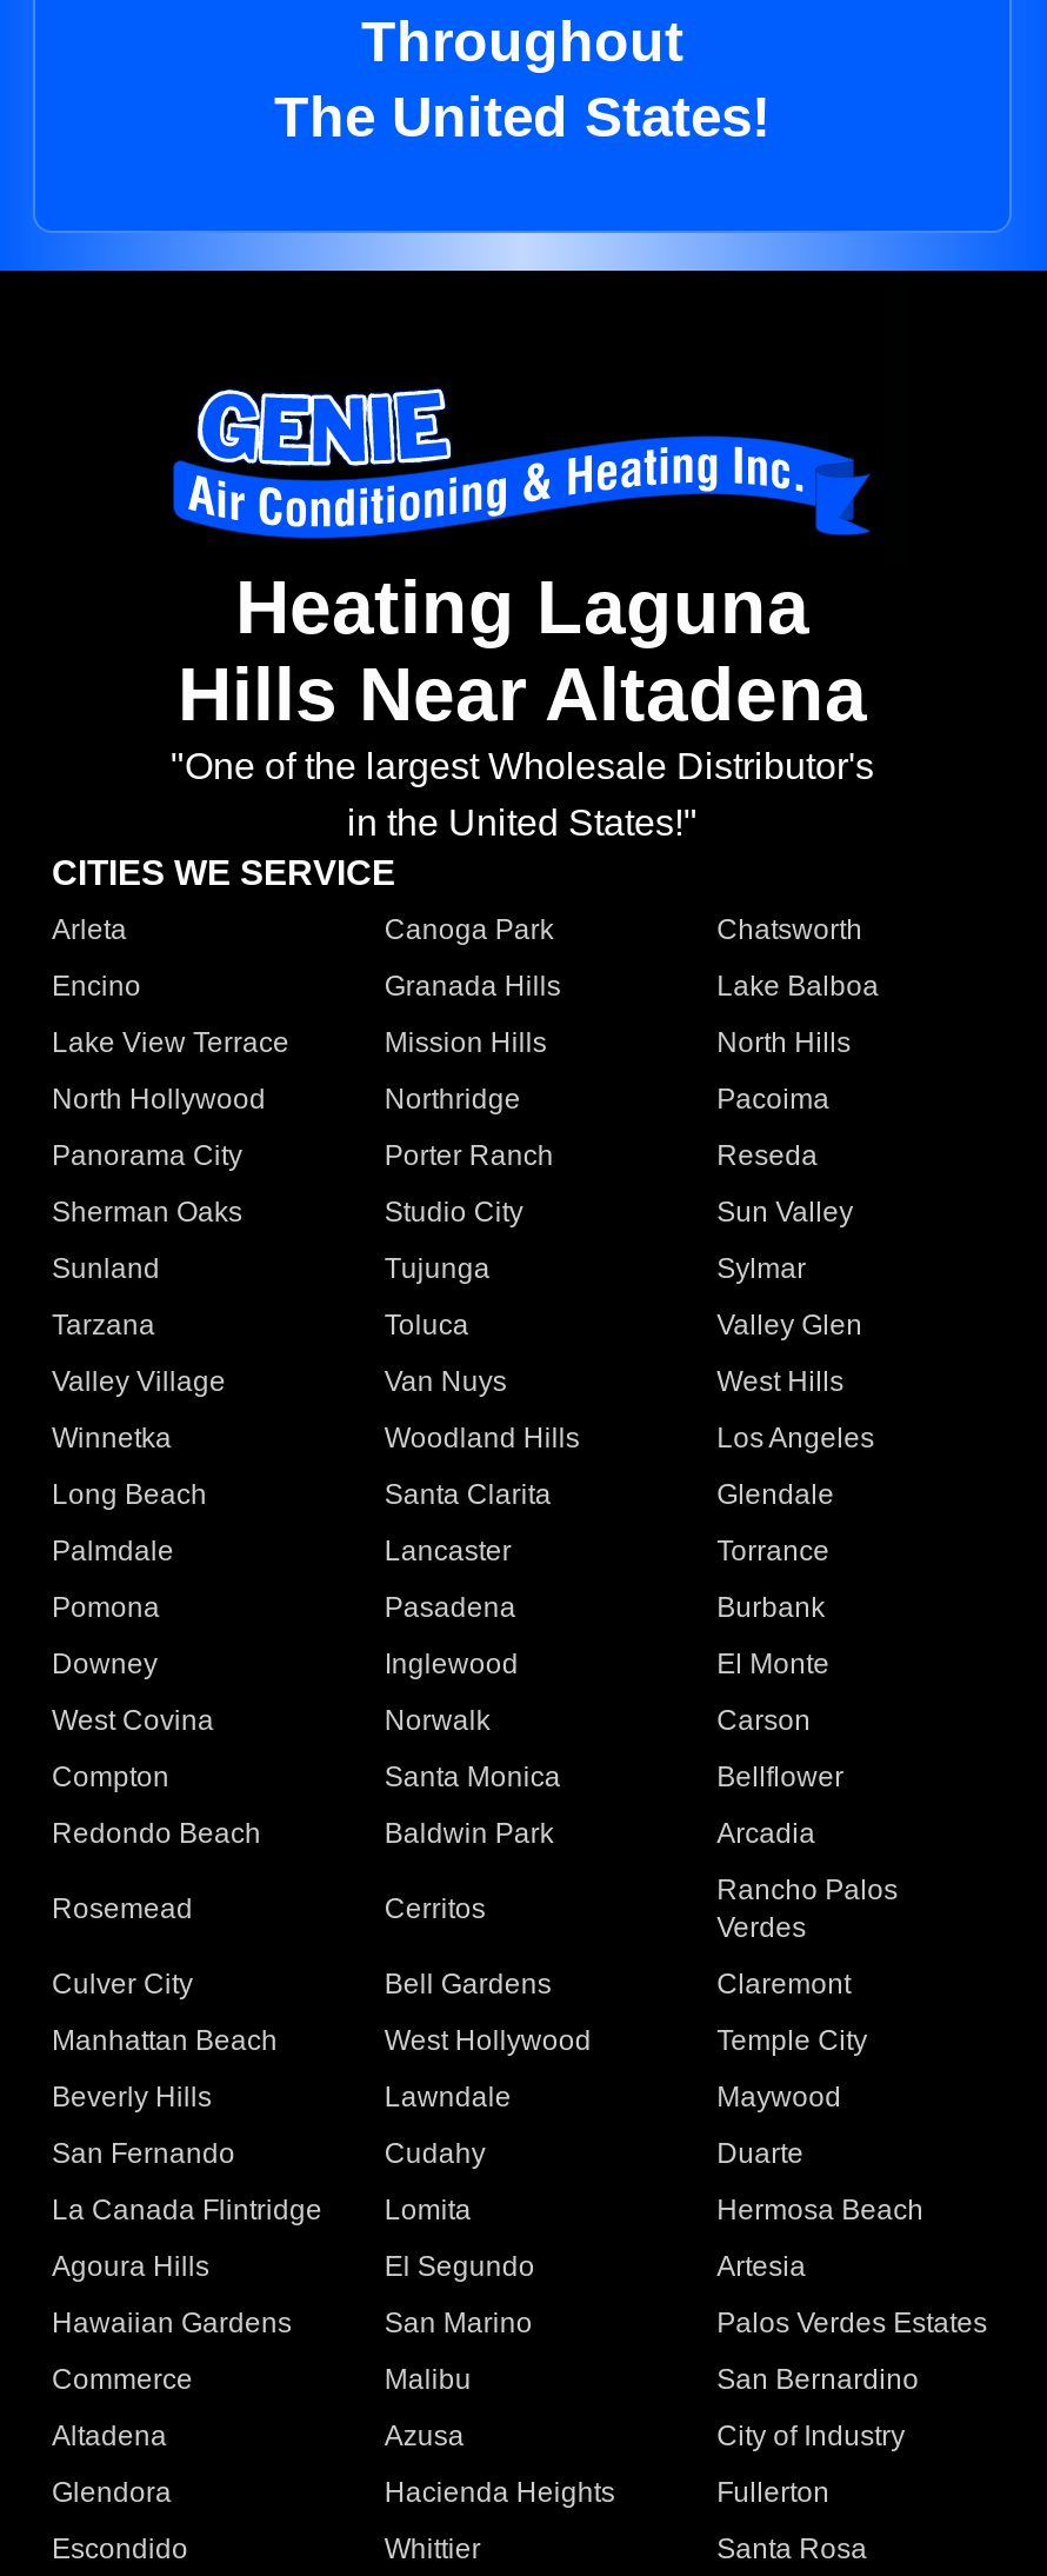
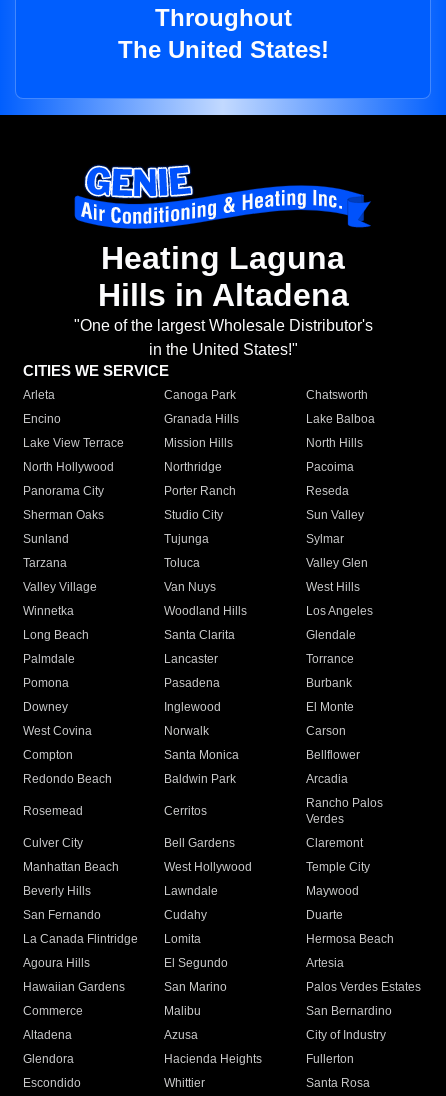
- Hills Near Altadena
+ Hills in Altadena
